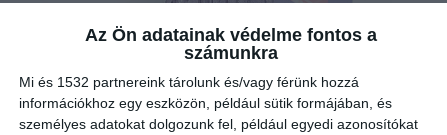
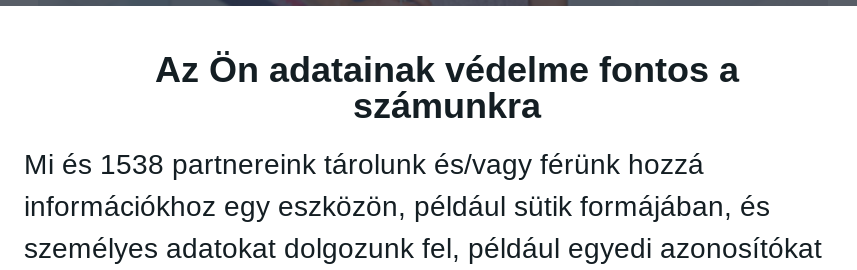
- Mi és 1532 partnereink tárolunk és/vagy férünk hozzá
+ Mi és 1538 partnereink tárolunk és/vagy férünk hozzá
